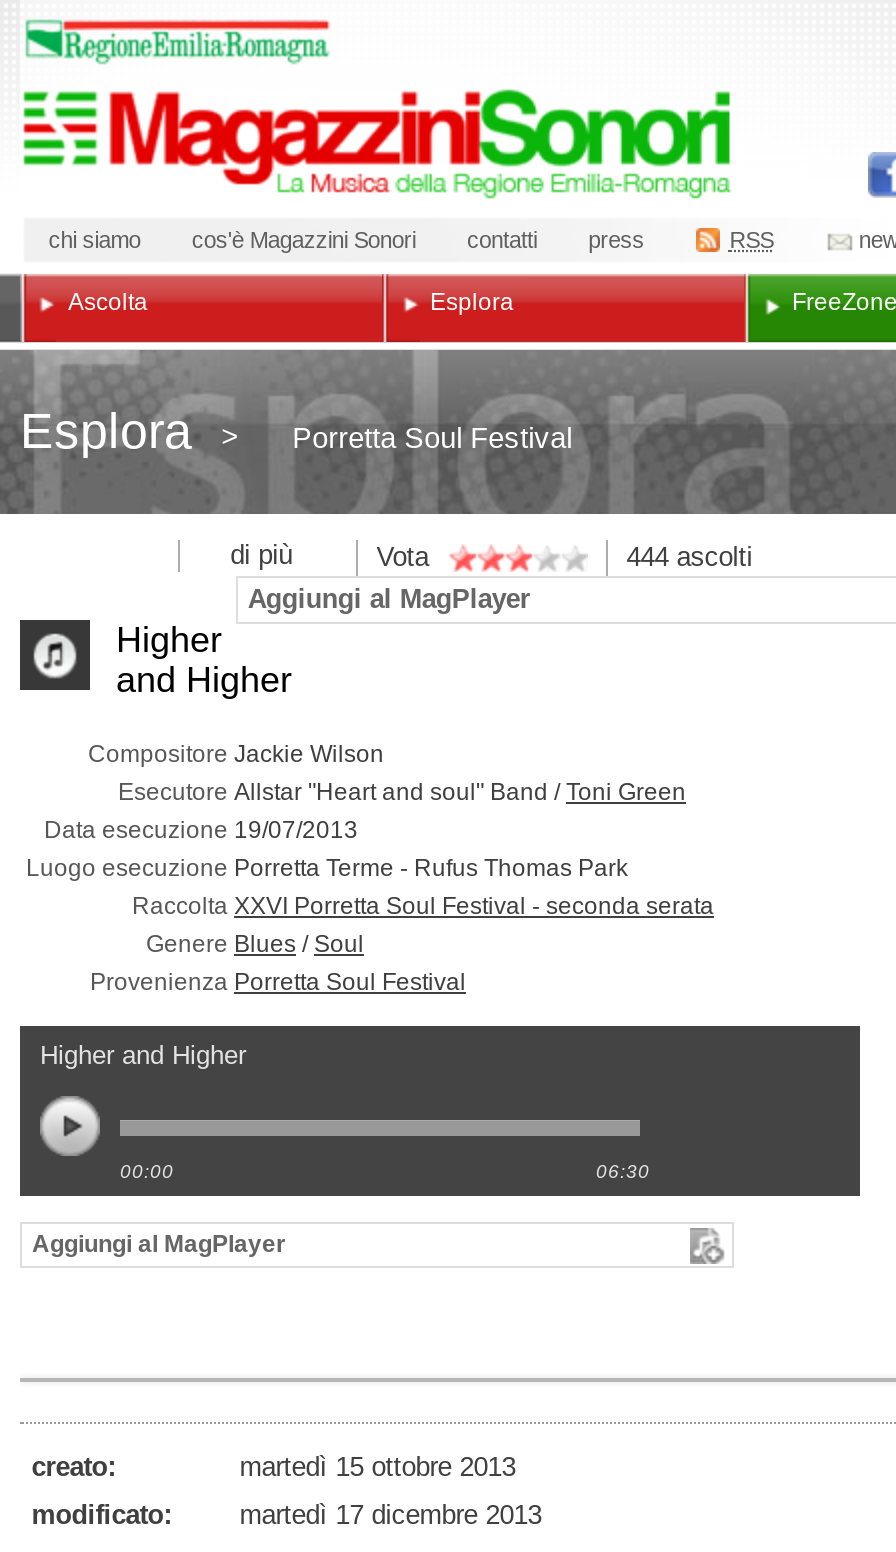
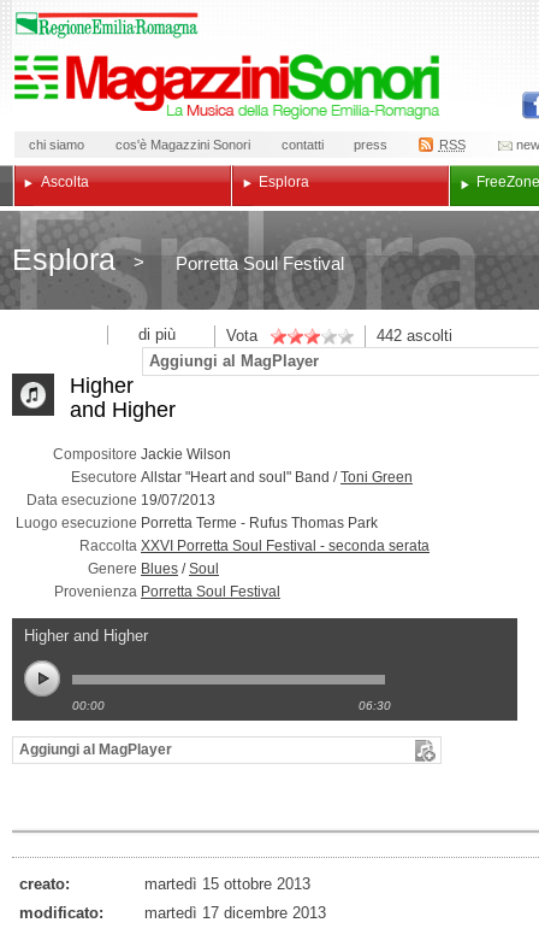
- 444 ascolti
+ 442 ascolti
